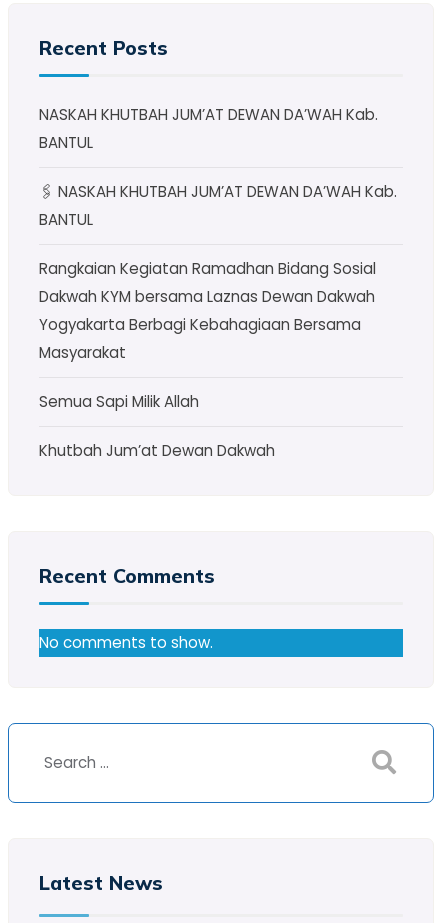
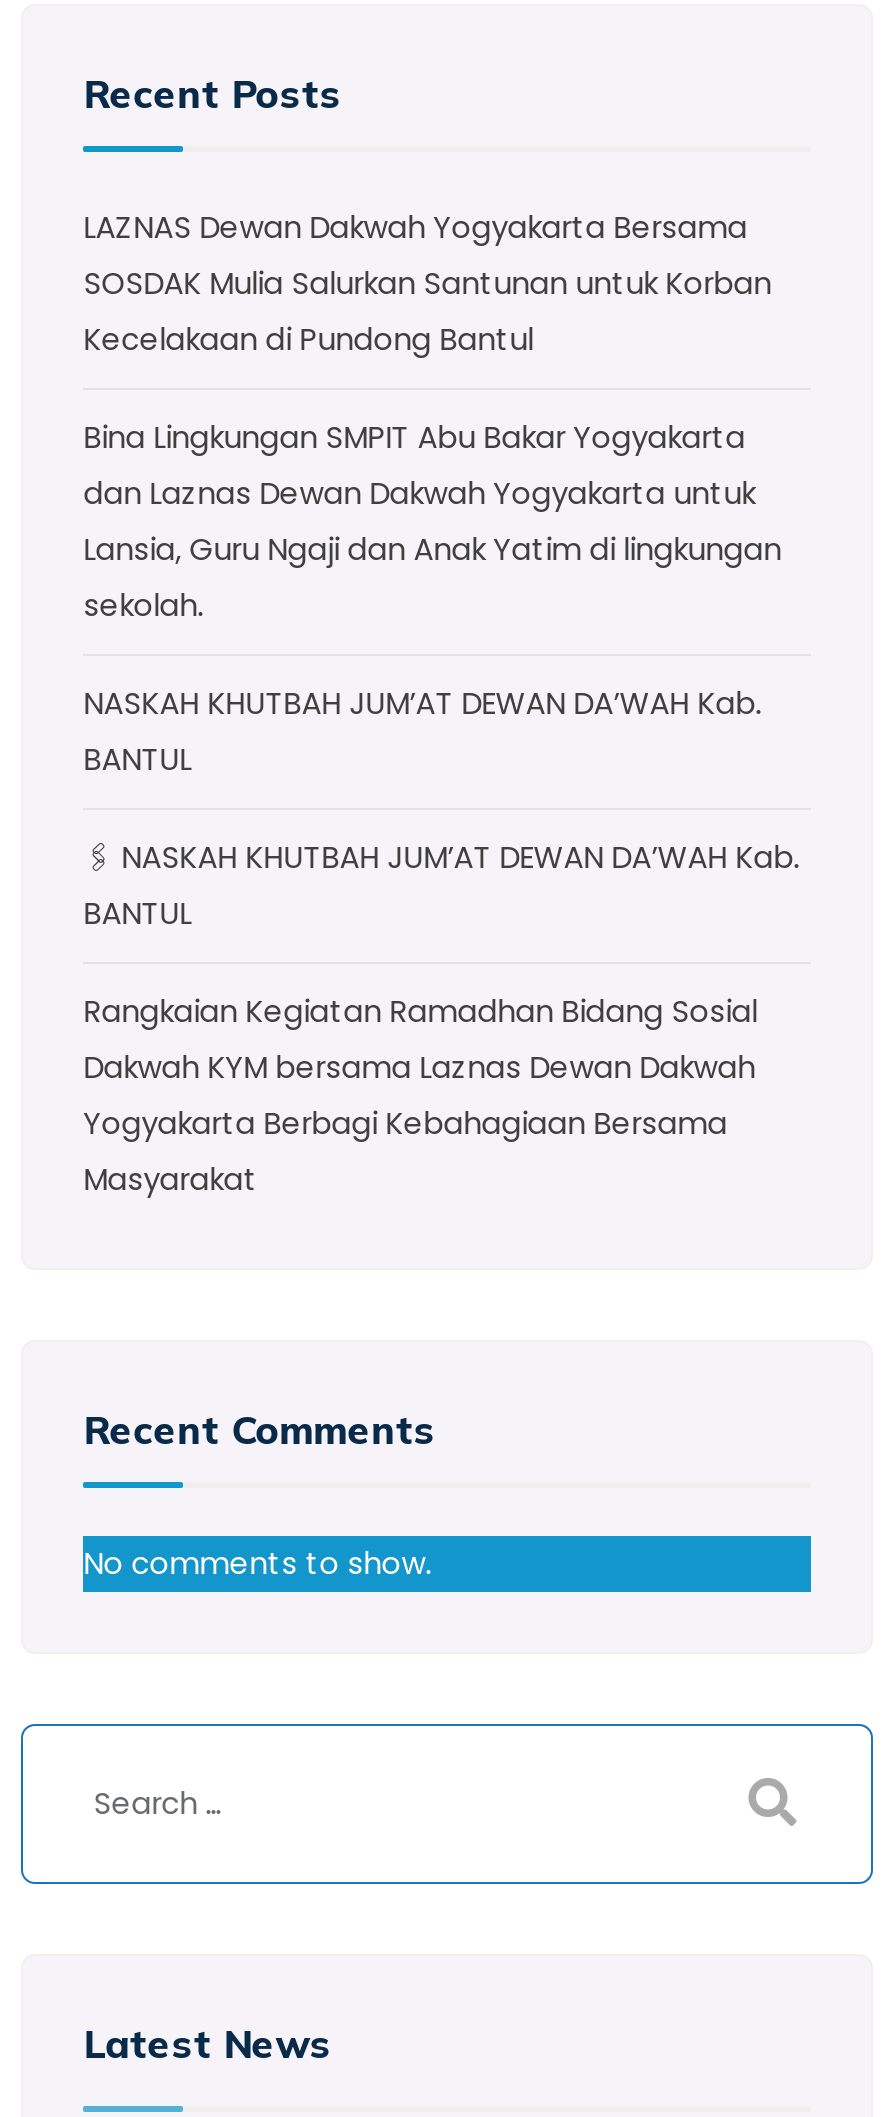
+ LAZNAS Dewan Dakwah Yogyakarta Bersama
+ SOSDAK Mulia Salurkan Santunan untuk Korban
+ Kecelakaan di Pundong Bantul
+ Bina Lingkungan SMPIT Abu Bakar Yogyakarta
+ dan Laznas Dewan Dakwah Yogyakarta untuk
+ Lansia, Guru Ngaji dan Anak Yatim di lingkungan
+ sekolah.

moved down: NASKAH KHUTBAH JUM’AT DEWAN DA’WAH Kab. | BANTUL | BANTUL | Rangkaian Kegiatan Ramadhan Bidang Sosial | Dakwah KYM bersama Laznas Dewan Dakwah | Yogyakarta Berbagi Kebahagiaan Bersama | Masyarakat

- Semua Sapi Milik Allah
- Khutbah Jum’at Dewan Dakwah
